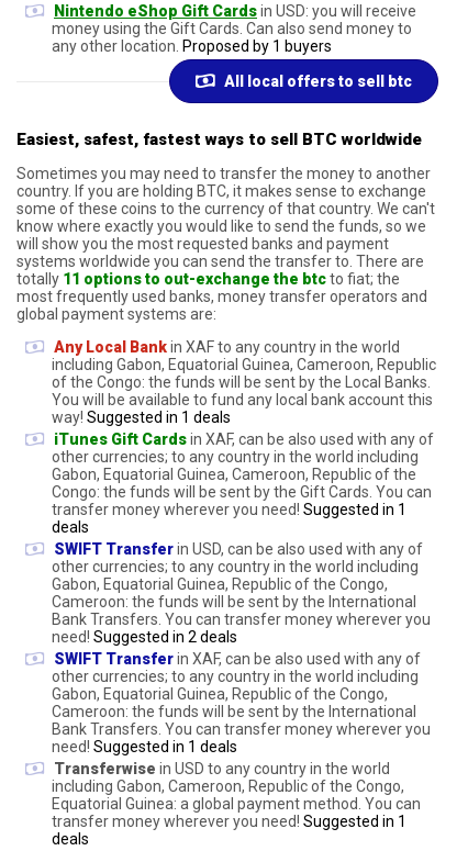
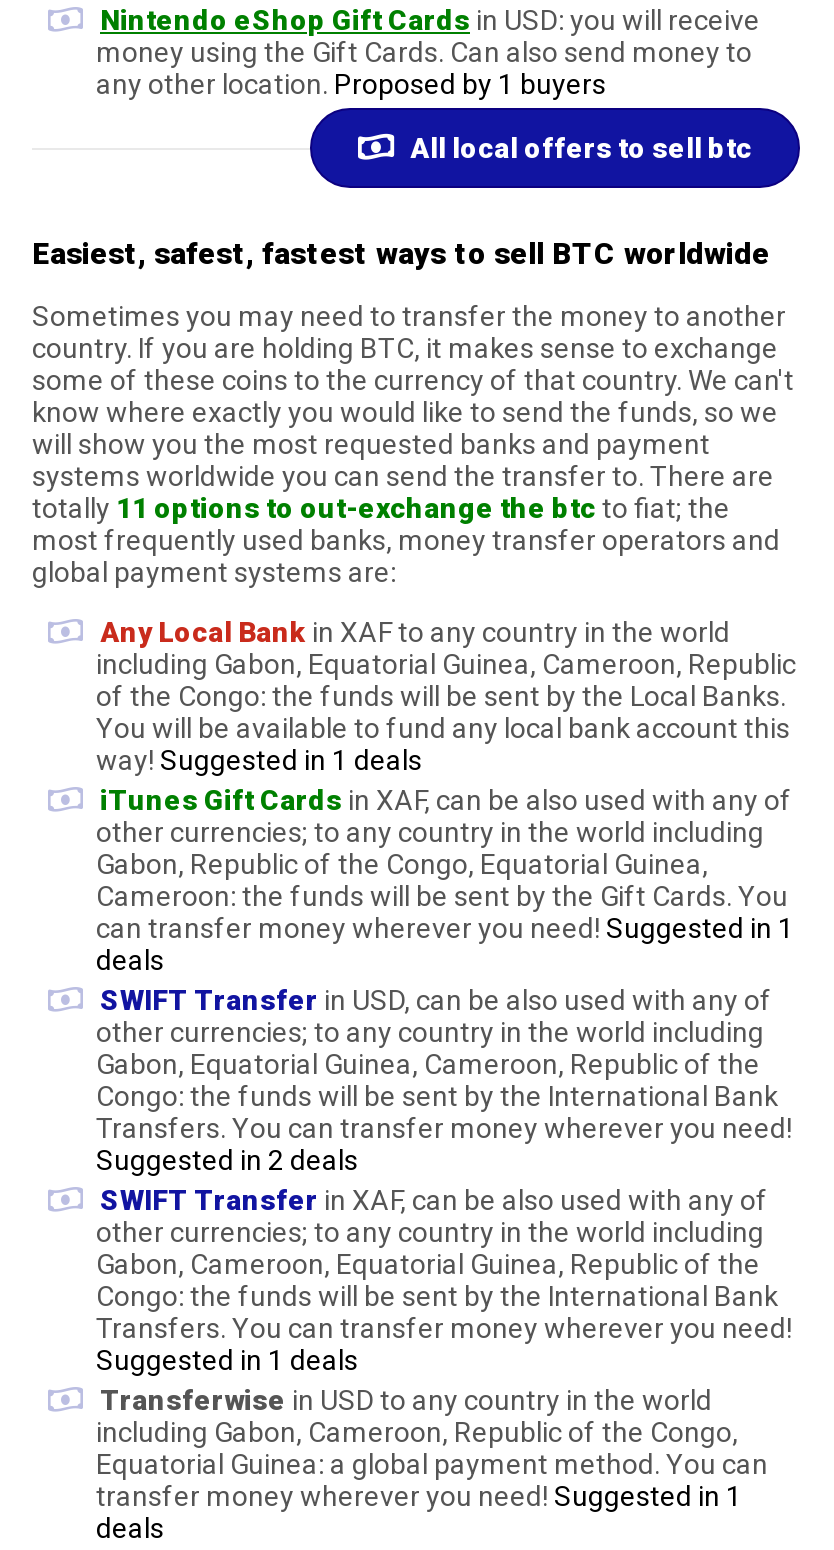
moved down: Gabon, Equatorial Guinea, Cameroon, Republic of the

- Congo: the funds will be sent by the Gift Cards. You can
- transfer money wherever you need! Suggested in 1
+ Gabon, Republic of the Congo, Equatorial Guinea,
+ Cameroon: the funds will be sent by the Gift Cards. You
+ can transfer money wherever you need! Suggested in 1

- Gabon, Equatorial Guinea, Republic of the Congo,
- Cameroon: the funds will be sent by the International
- Bank Transfers. You can transfer money wherever you
- need! Suggested in 2 deals
+ Congo: the funds will be sent by the International Bank
+ Transfers. You can transfer money wherever you need!
+ Suggested in 2 deals

- Gabon, Equatorial Guinea, Republic of the Congo,
- Cameroon: the funds will be sent by the International
- Bank Transfers. You can transfer money wherever you
- need! Suggested in 1 deals
+ Gabon, Cameroon, Equatorial Guinea, Republic of the
+ Congo: the funds will be sent by the International Bank
+ Transfers. You can transfer money wherever you need!
+ Suggested in 1 deals
